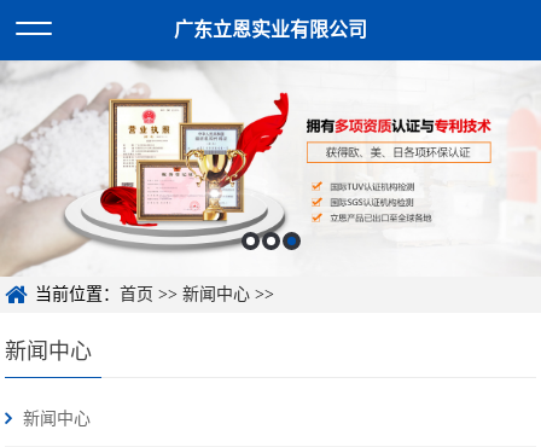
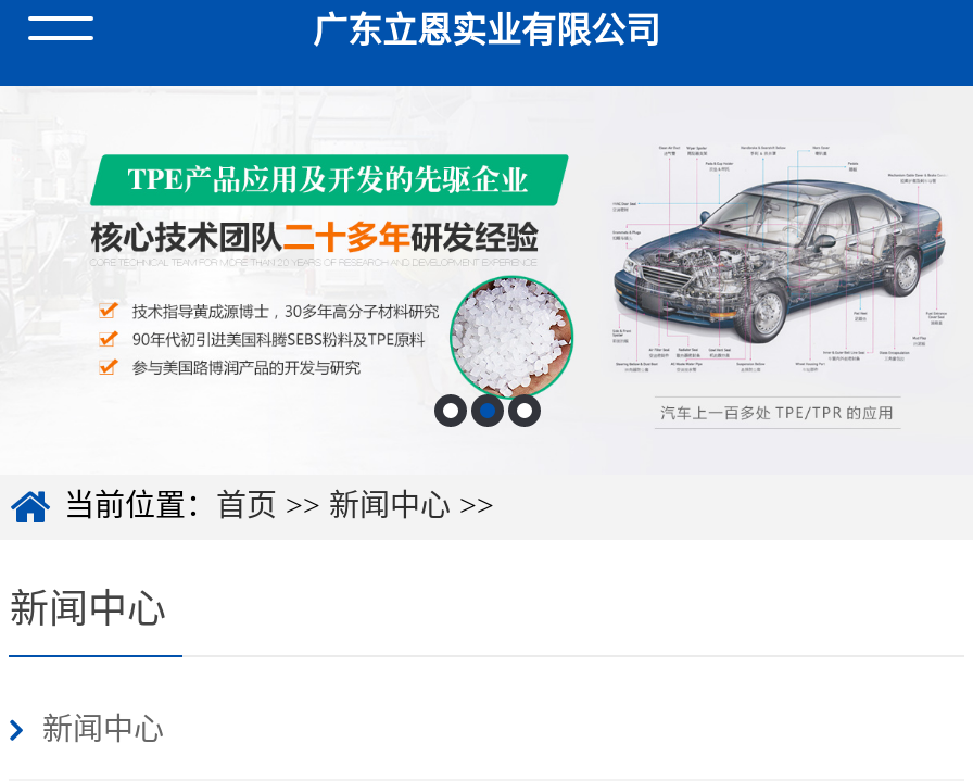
- [image]
+ [image]
